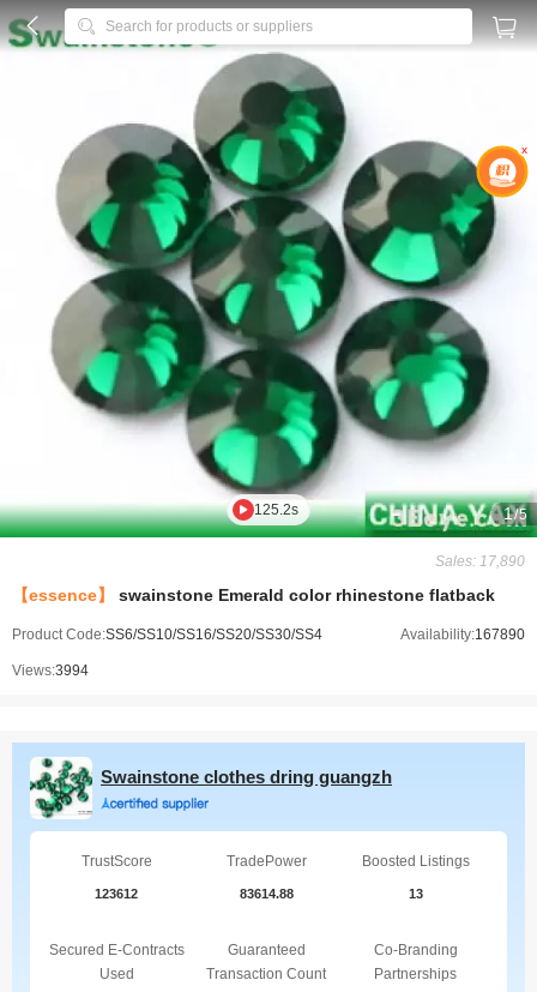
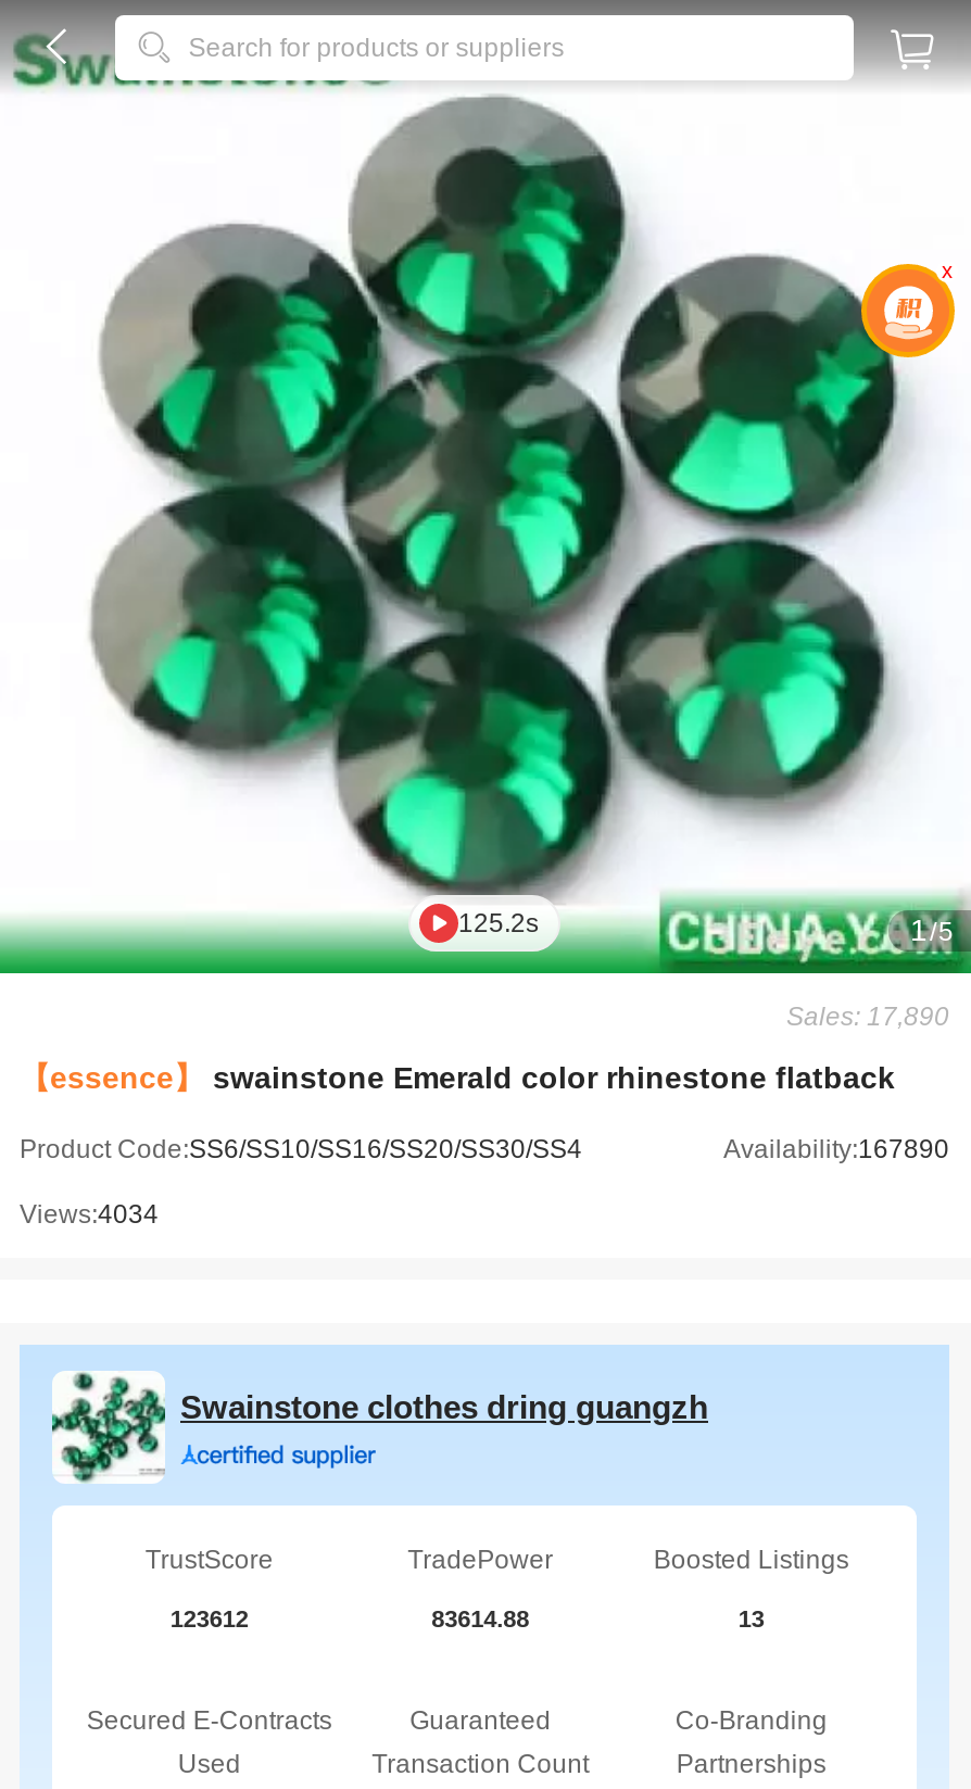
- Views:3994
+ Views:4034
